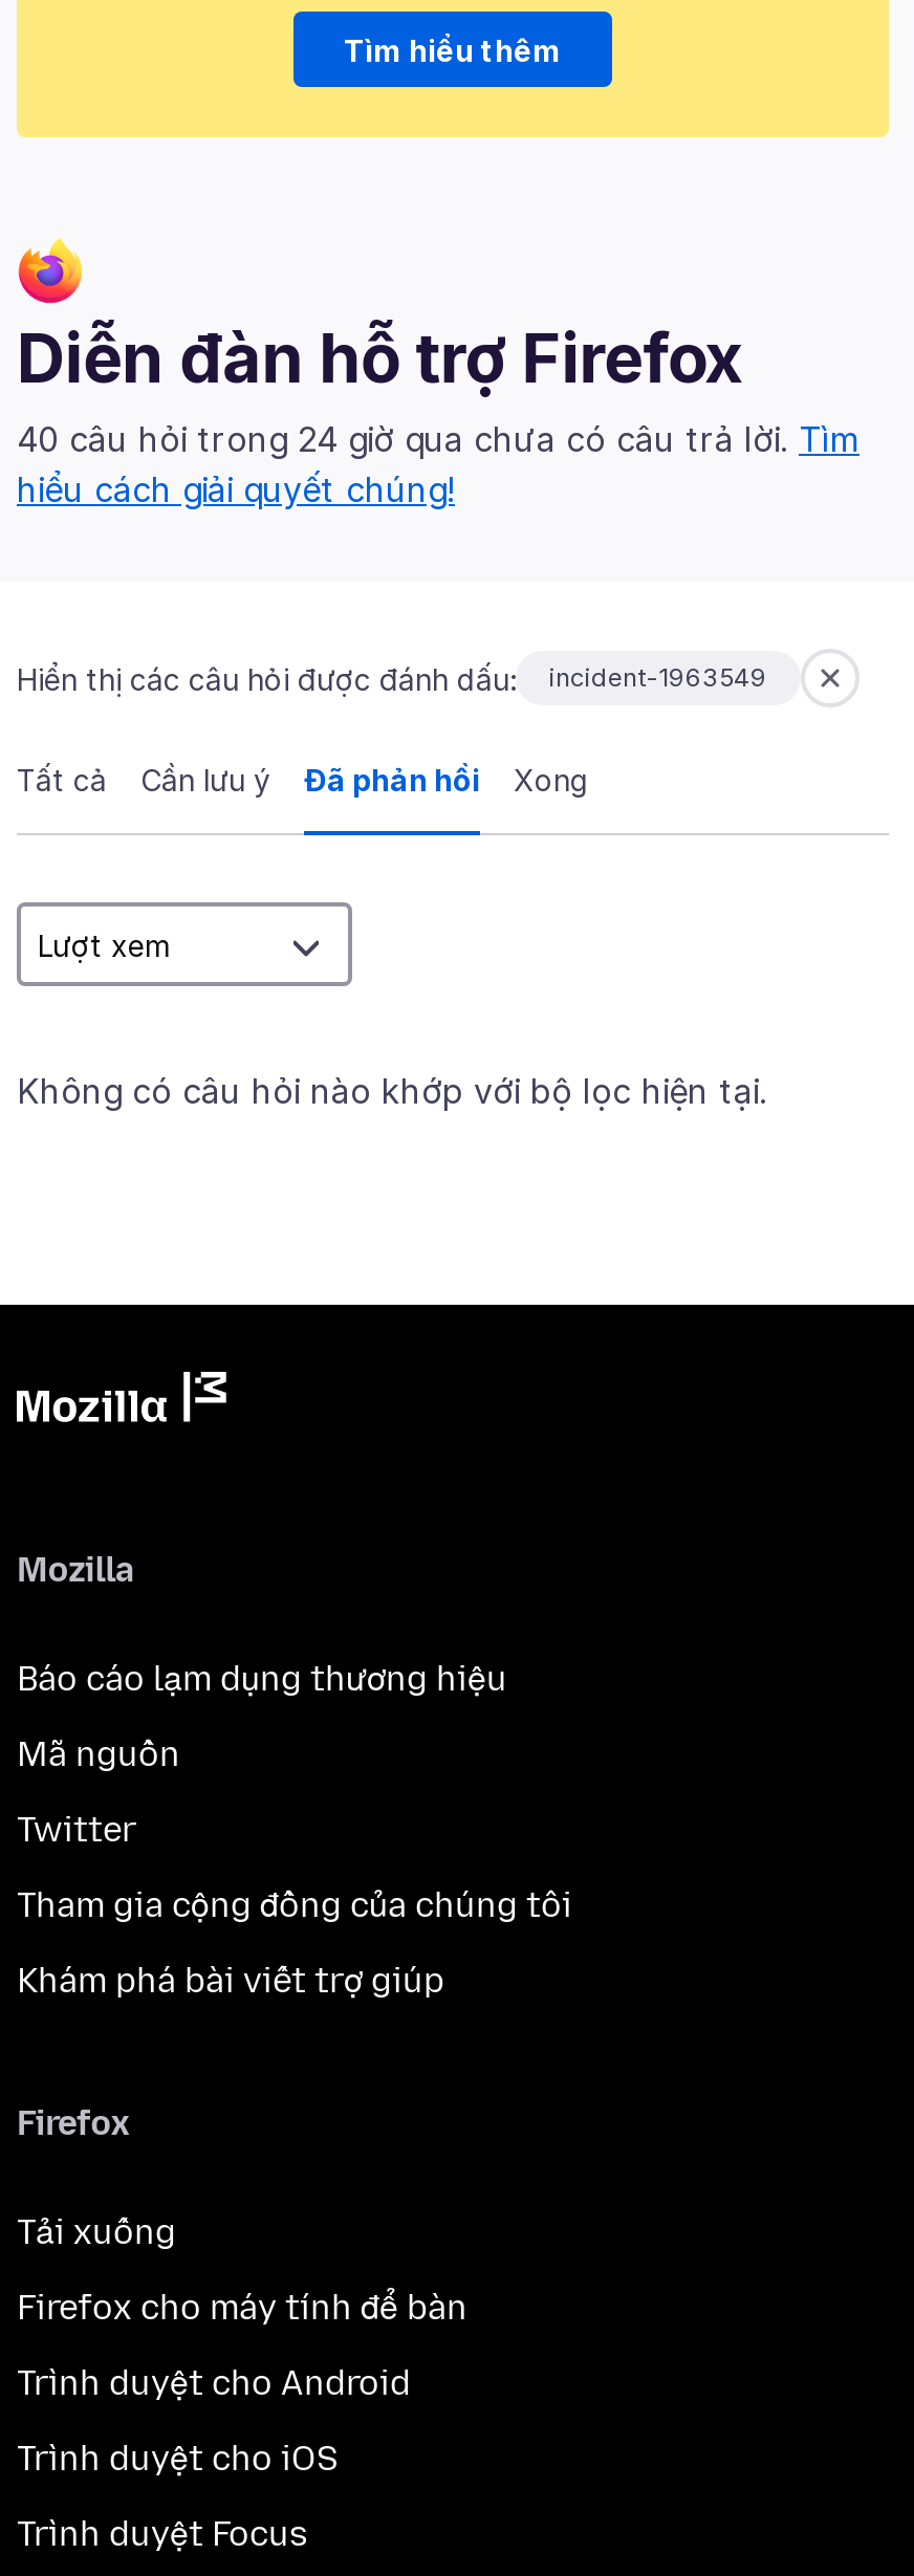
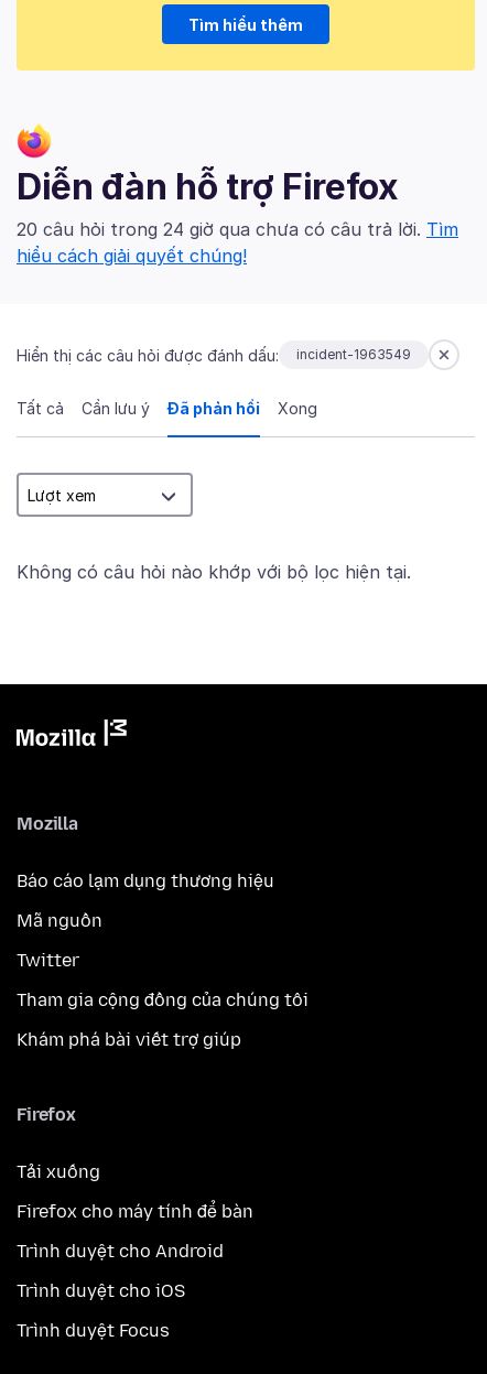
- 40 câu hỏi trong 24 giờ qua chưa có câu trả lời. Tìm
+ 20 câu hỏi trong 24 giờ qua chưa có câu trả lời. Tìm
